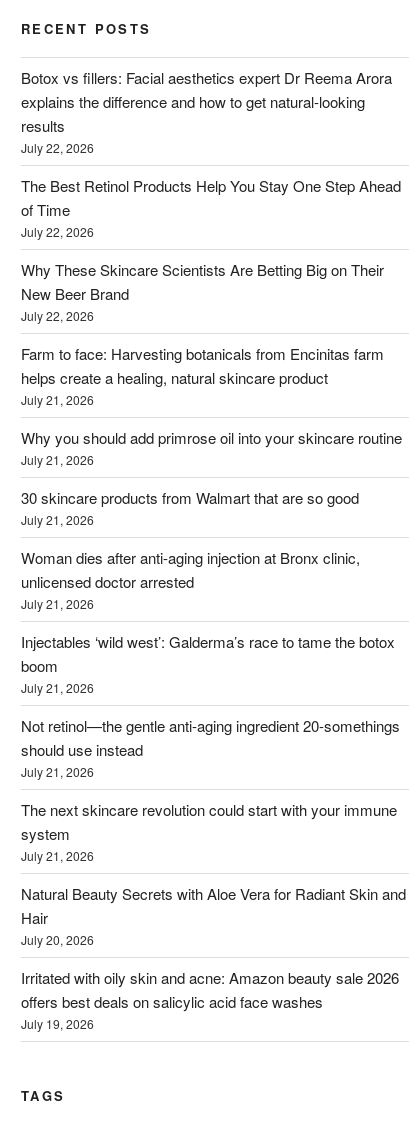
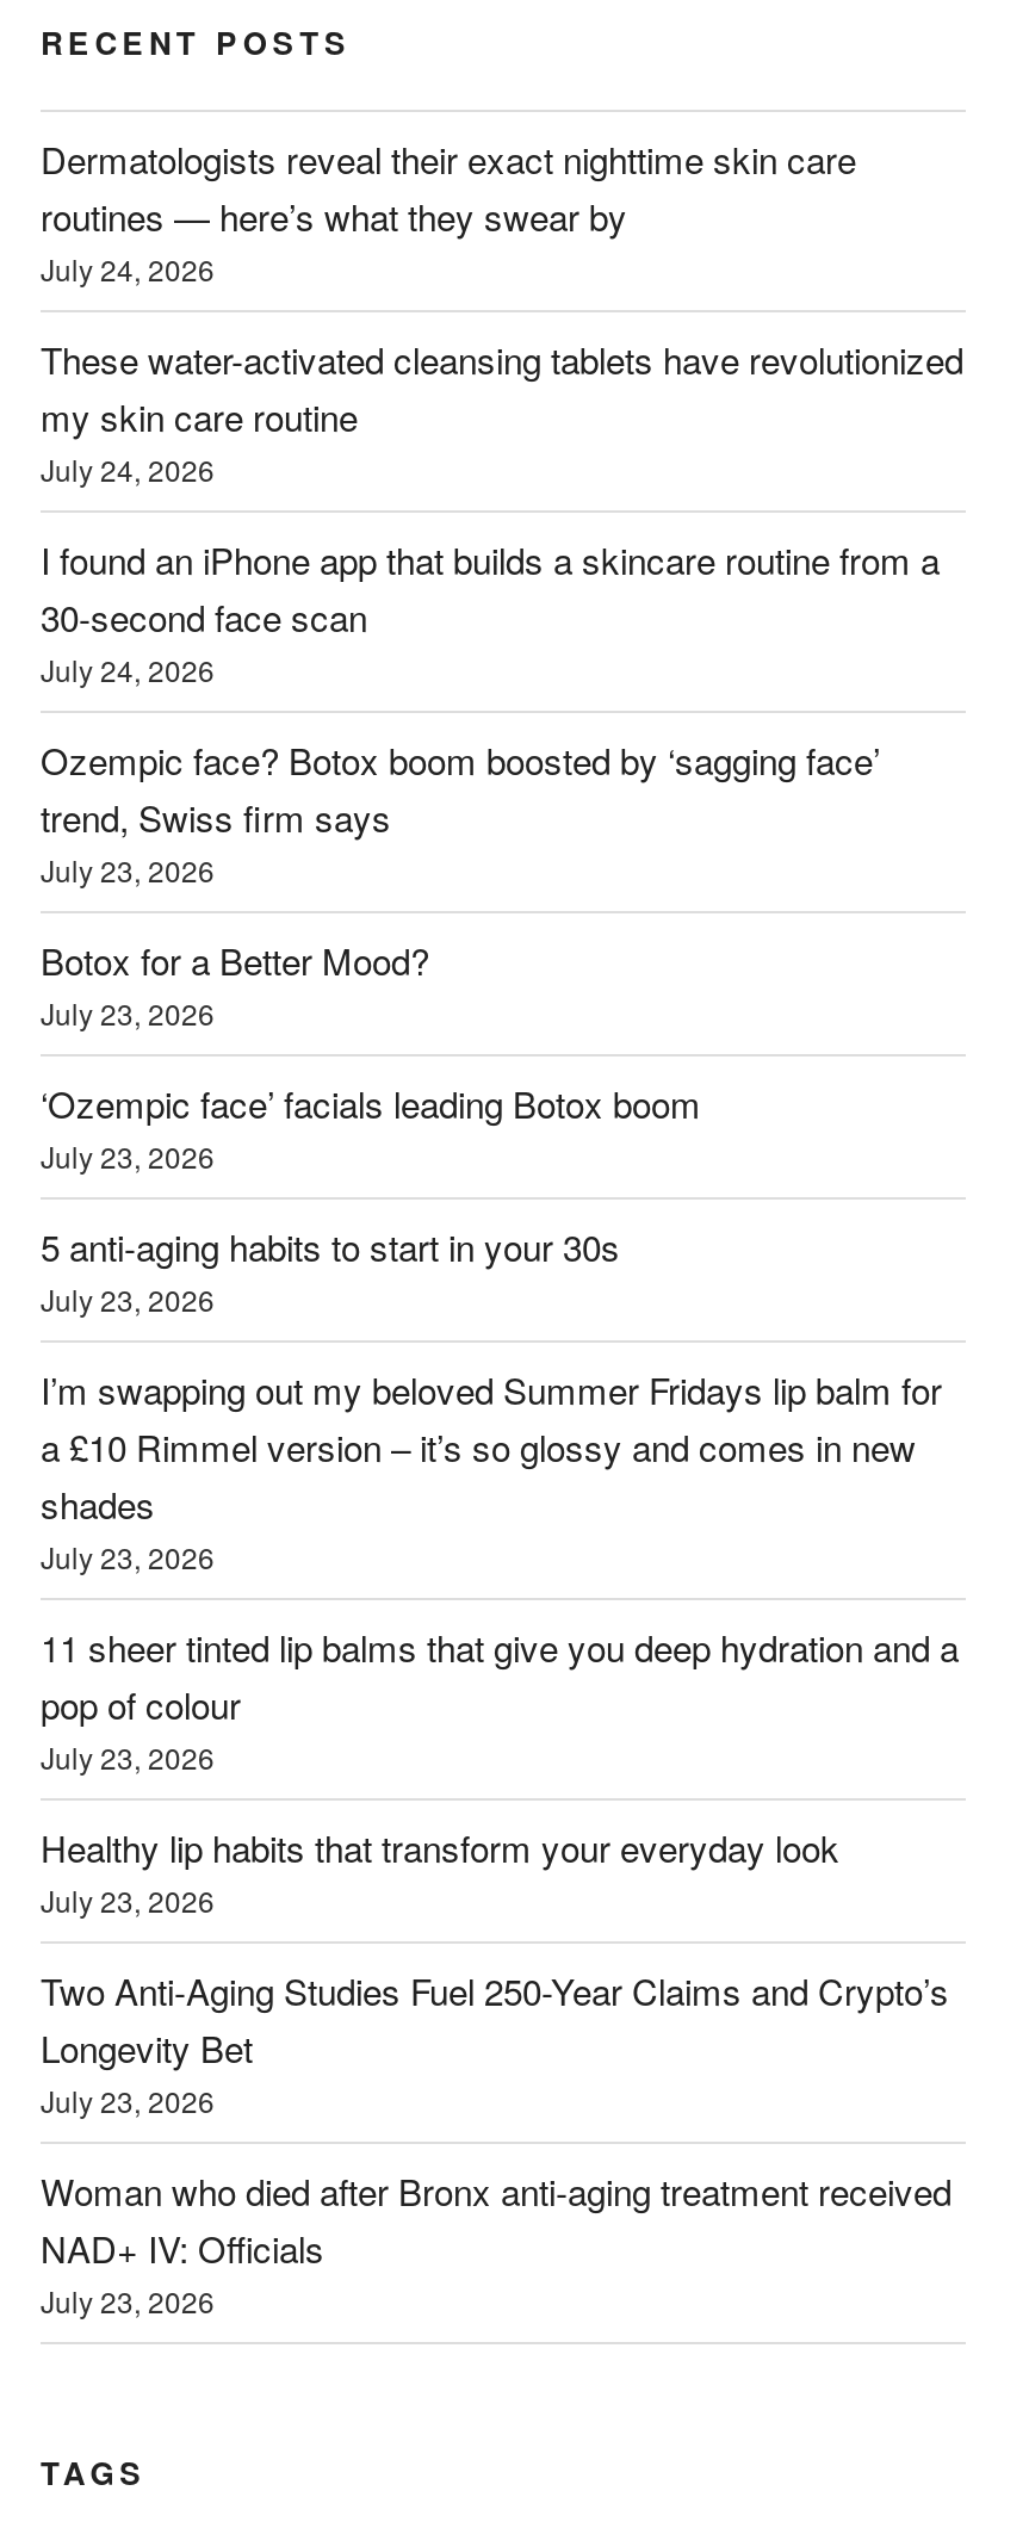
- Botox vs fillers: Facial aesthetics expert Dr Reema Arora
- explains the difference and how to get natural-looking
- results
- July 22, 2026
+ Dermatologists reveal their exact nighttime skin care
+ routines — here’s what they swear by
+ July 24, 2026

- The Best Retinol Products Help You Stay One Step Ahead
- of Time
- July 22, 2026
+ These water-activated cleansing tablets have revolutionized
+ my skin care routine
+ July 24, 2026

- Why These Skincare Scientists Are Betting Big on Their
- New Beer Brand
- July 22, 2026
+ I found an iPhone app that builds a skincare routine from a
+ 30-second face scan
+ July 24, 2026

- Farm to face: Harvesting botanicals from Encinitas farm
- helps create a healing, natural skincare product
- July 21, 2026
+ Ozempic face? Botox boom boosted by ‘sagging face’
+ trend, Swiss firm says
+ July 23, 2026

- Why you should add primrose oil into your skincare routine
- July 21, 2026
+ Botox for a Better Mood?
+ July 23, 2026

- 30 skincare products from Walmart that are so good
- July 21, 2026
+ ‘Ozempic face’ facials leading Botox boom
+ July 23, 2026

- Woman dies after anti-aging injection at Bronx clinic,
- unlicensed doctor arrested
- July 21, 2026
+ 5 anti-aging habits to start in your 30s
+ July 23, 2026

- Injectables ‘wild west’: Galderma’s race to tame the botox
- boom
- July 21, 2026
+ I’m swapping out my beloved Summer Fridays lip balm for
+ a £10 Rimmel version – it’s so glossy and comes in new
+ shades
+ July 23, 2026

- Not retinol—the gentle anti-aging ingredient 20-somethings
- should use instead
- July 21, 2026
+ 11 sheer tinted lip balms that give you deep hydration and a
+ pop of colour
+ July 23, 2026

- The next skincare revolution could start with your immune
- system
- July 21, 2026
+ Healthy lip habits that transform your everyday look
+ July 23, 2026

- Natural Beauty Secrets with Aloe Vera for Radiant Skin and
- Hair
- July 20, 2026
+ Two Anti-Aging Studies Fuel 250-Year Claims and Crypto’s
+ Longevity Bet
+ July 23, 2026

- Irritated with oily skin and acne: Amazon beauty sale 2026
- offers best deals on salicylic acid face washes
- July 19, 2026
+ Woman who died after Bronx anti‑aging treatment received
+ NAD+ IV: Officials
+ July 23, 2026
